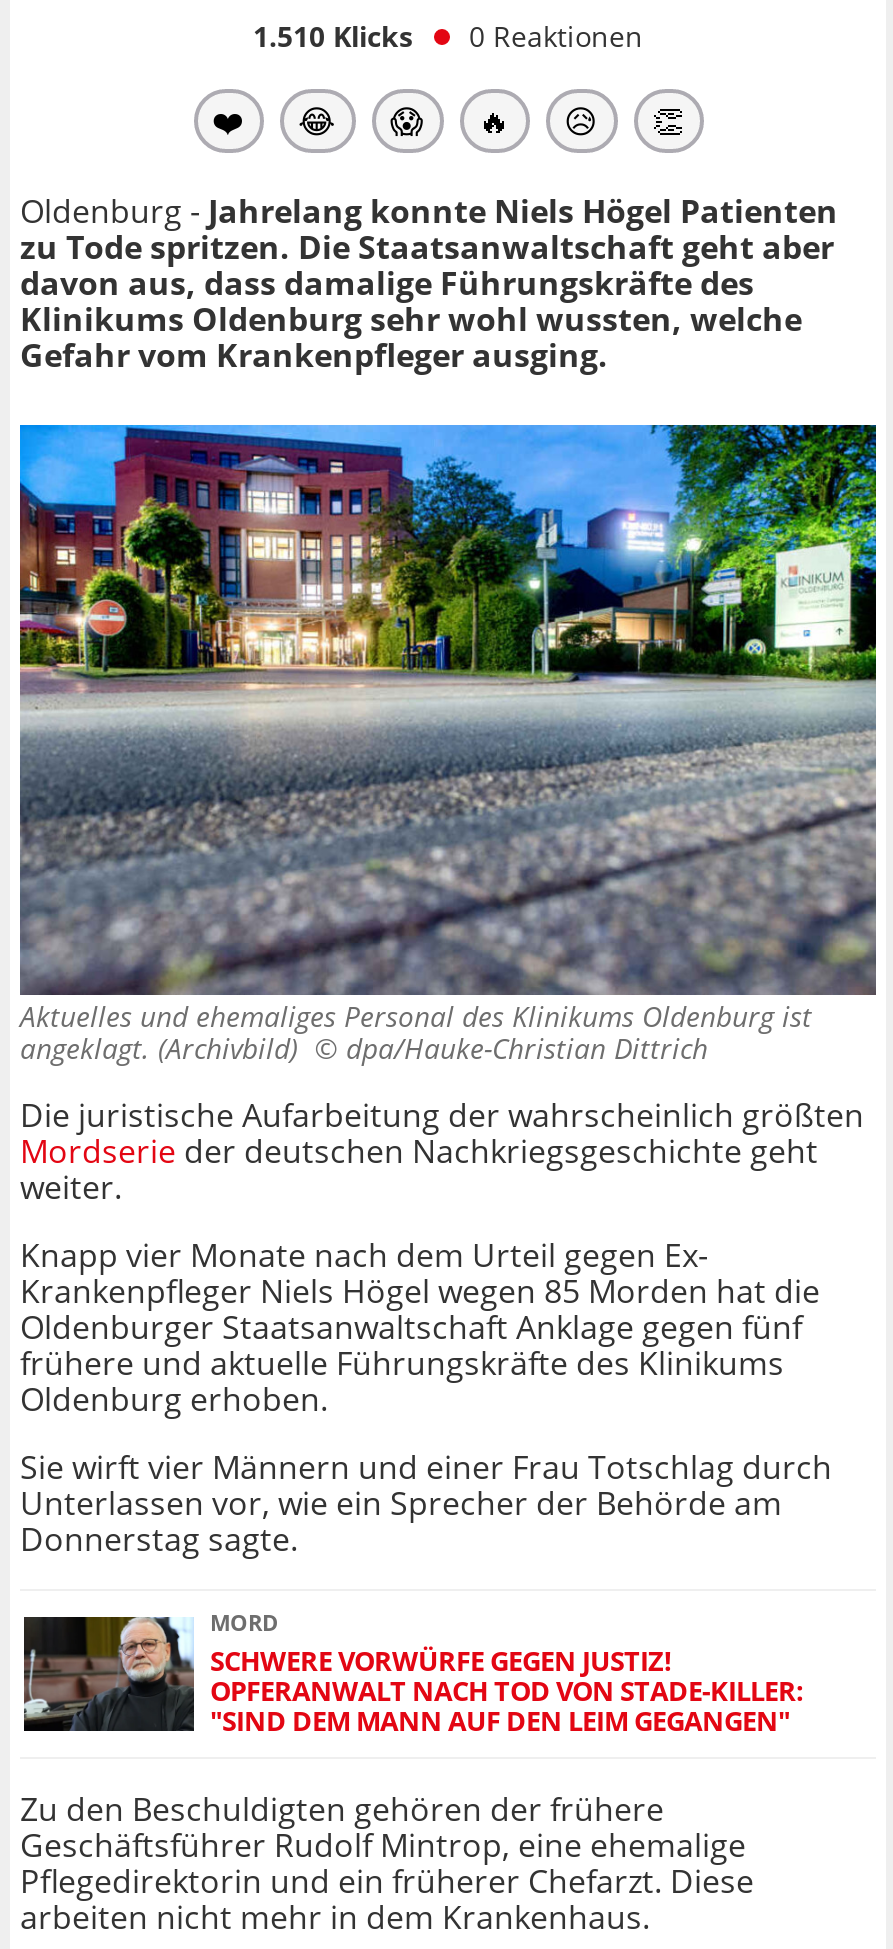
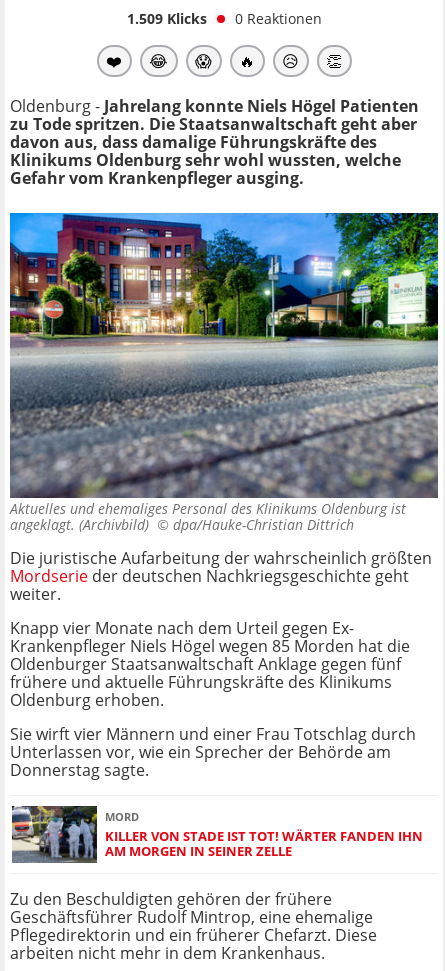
- 1.510 Klicks 0 Reaktionen
+ 1.509 Klicks 0 Reaktionen

- [image]
- SCHWERE VORWÜRFE GEGEN JUSTIZ!
- OPFERANWALT NACH TOD VON STADE-KILLER:
- "SIND DEM MANN AUF DEN LEIM GEGANGEN"
+ [image]
+ KILLER VON STADE IST TOT! WÄRTER FANDEN IHN
+ AM MORGEN IN SEINER ZELLE
